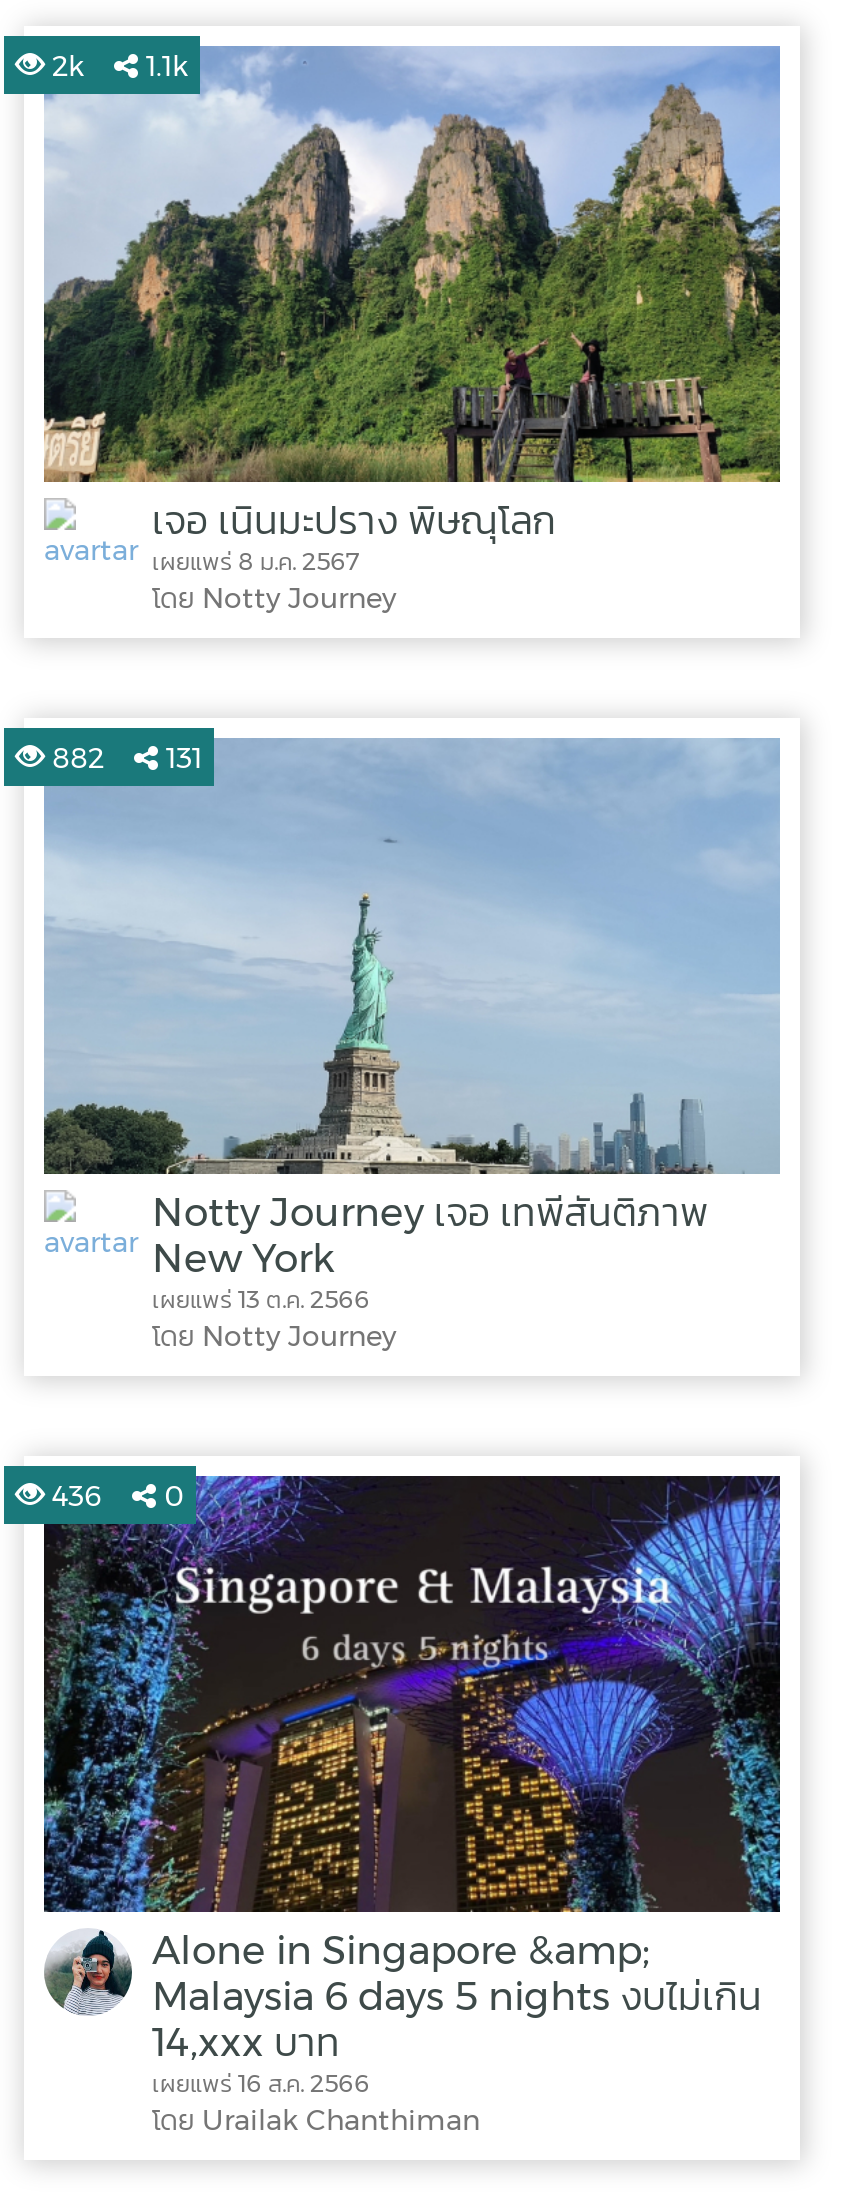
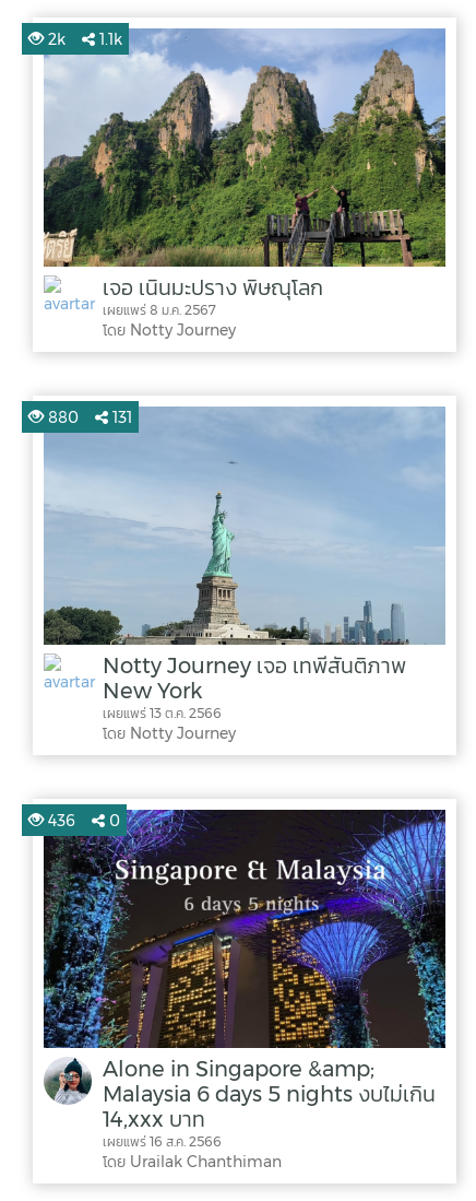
- 882 131
+ 880 131
